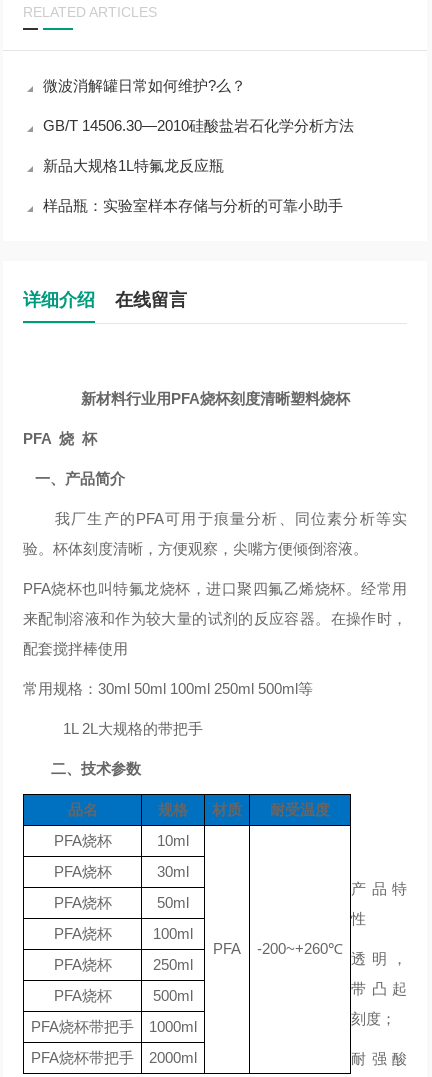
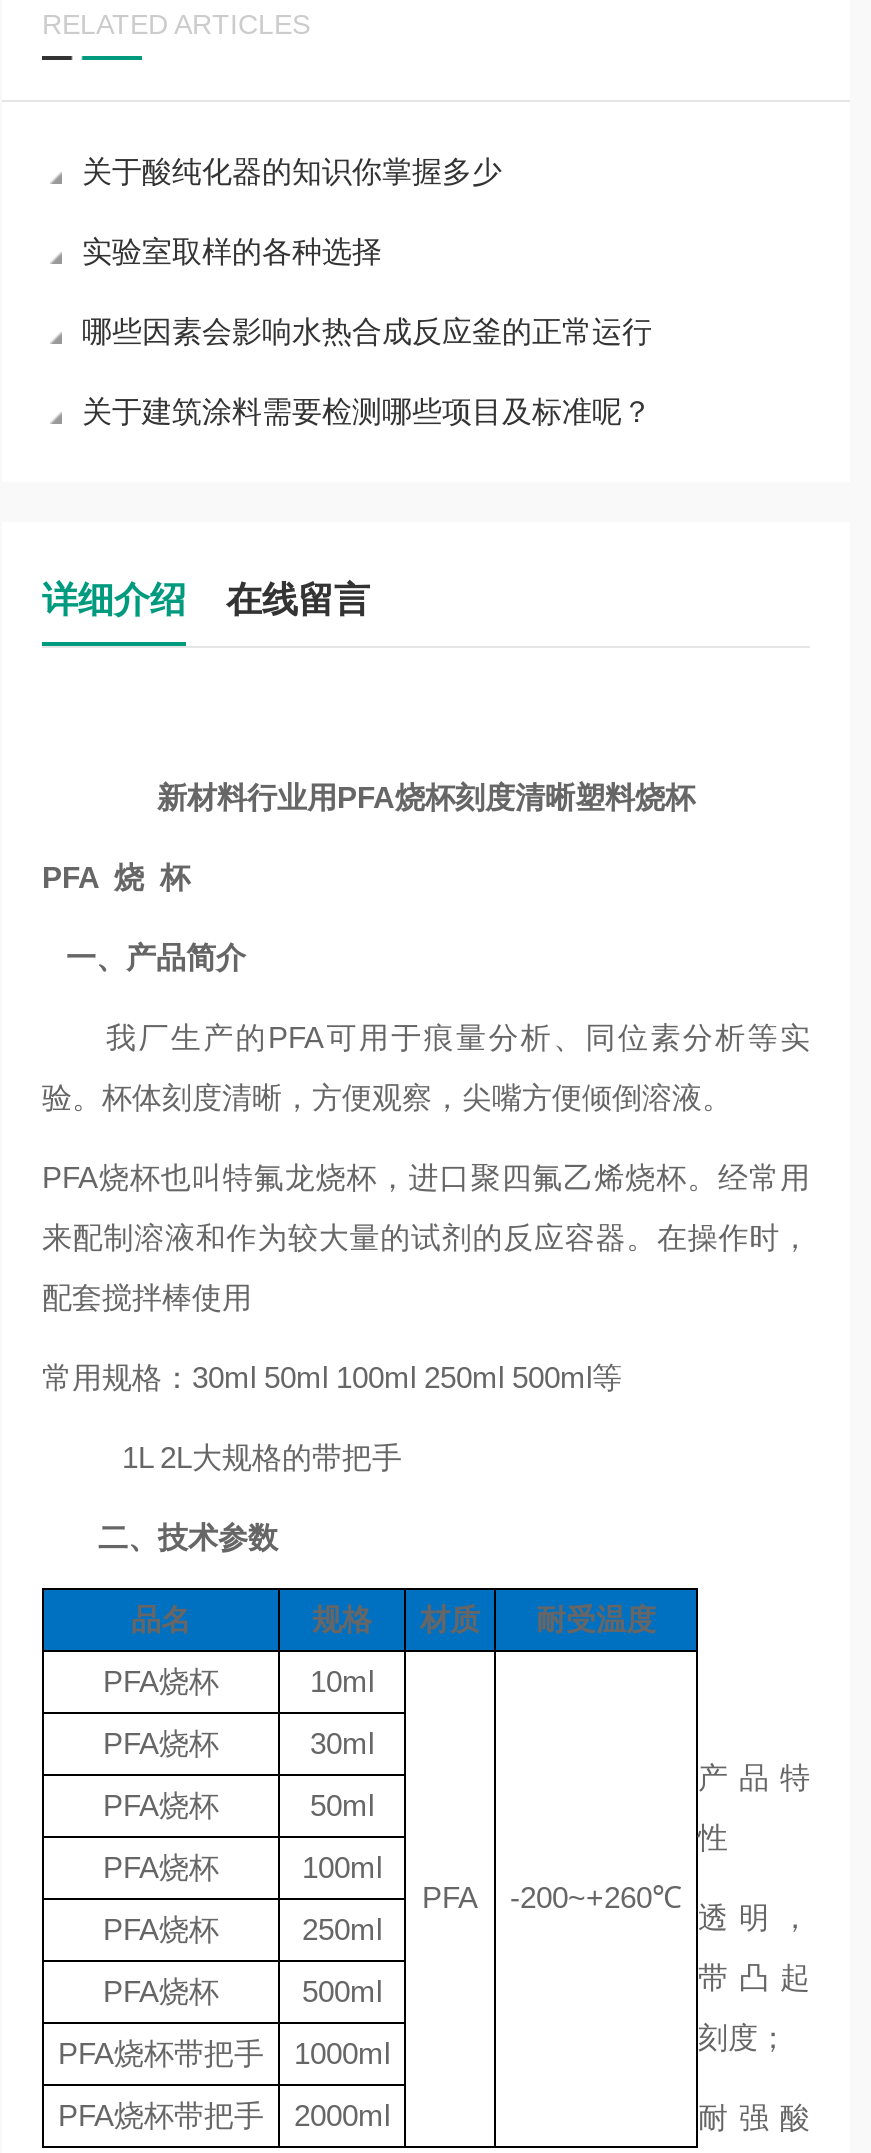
- 微波消解罐日常如何维护?么？
+ 关于酸纯化器的知识你掌握多少

- GB/T 14506.30—2010硅酸盐岩石化学分析方法
+ 实验室取样的各种选择

- 新品大规格1L特氟龙反应瓶
+ 哪些因素会影响水热合成反应釜的正常运行

- 样品瓶：实验室样本存储与分析的可靠小助手
+ 关于建筑涂料需要检测哪些项目及标准呢？
